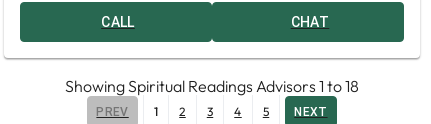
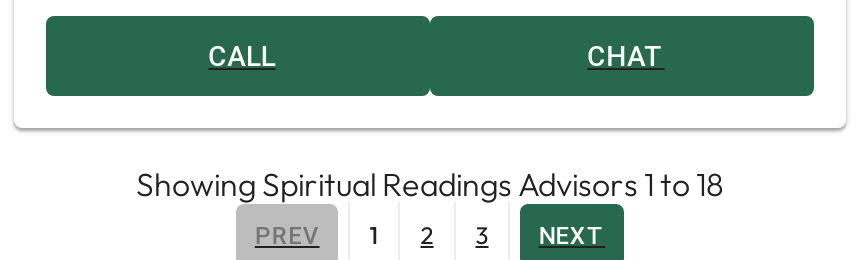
- 4
- 5
